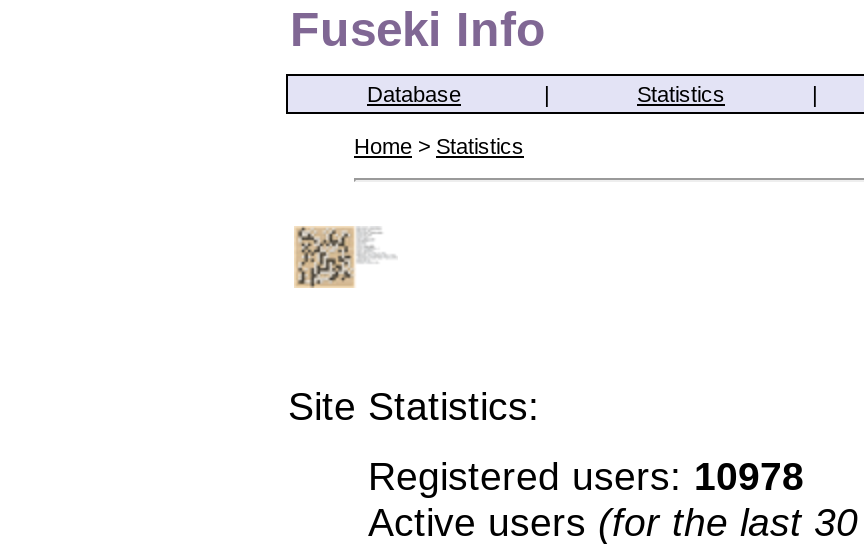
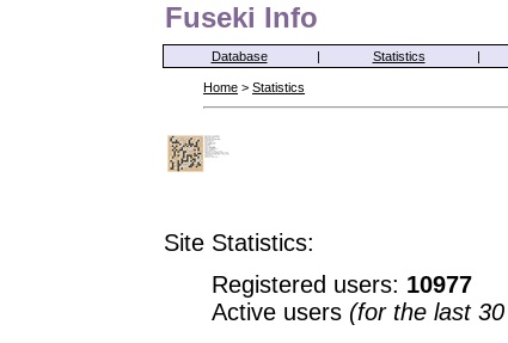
- Registered users: 10978
+ Registered users: 10977
